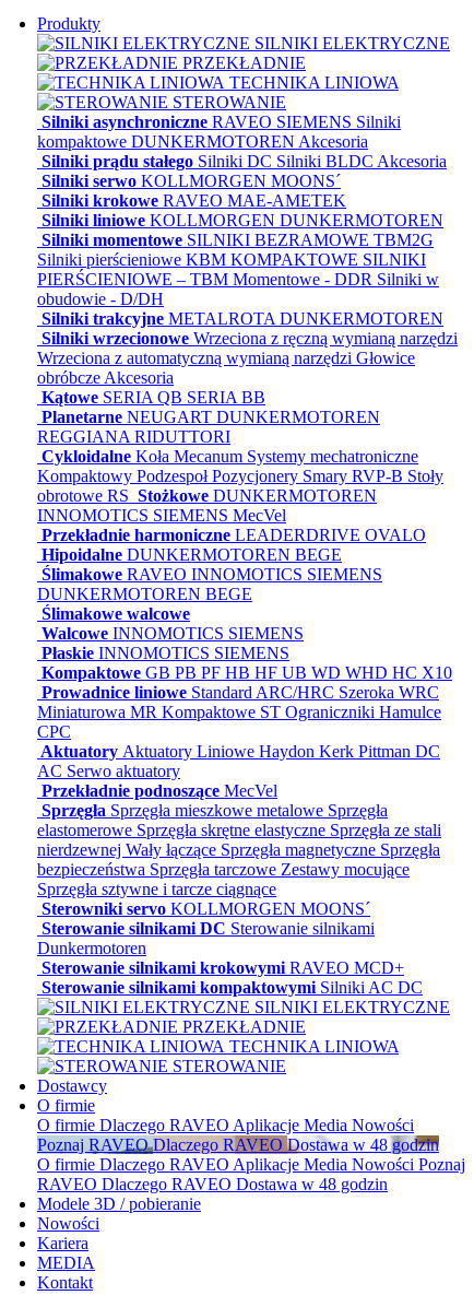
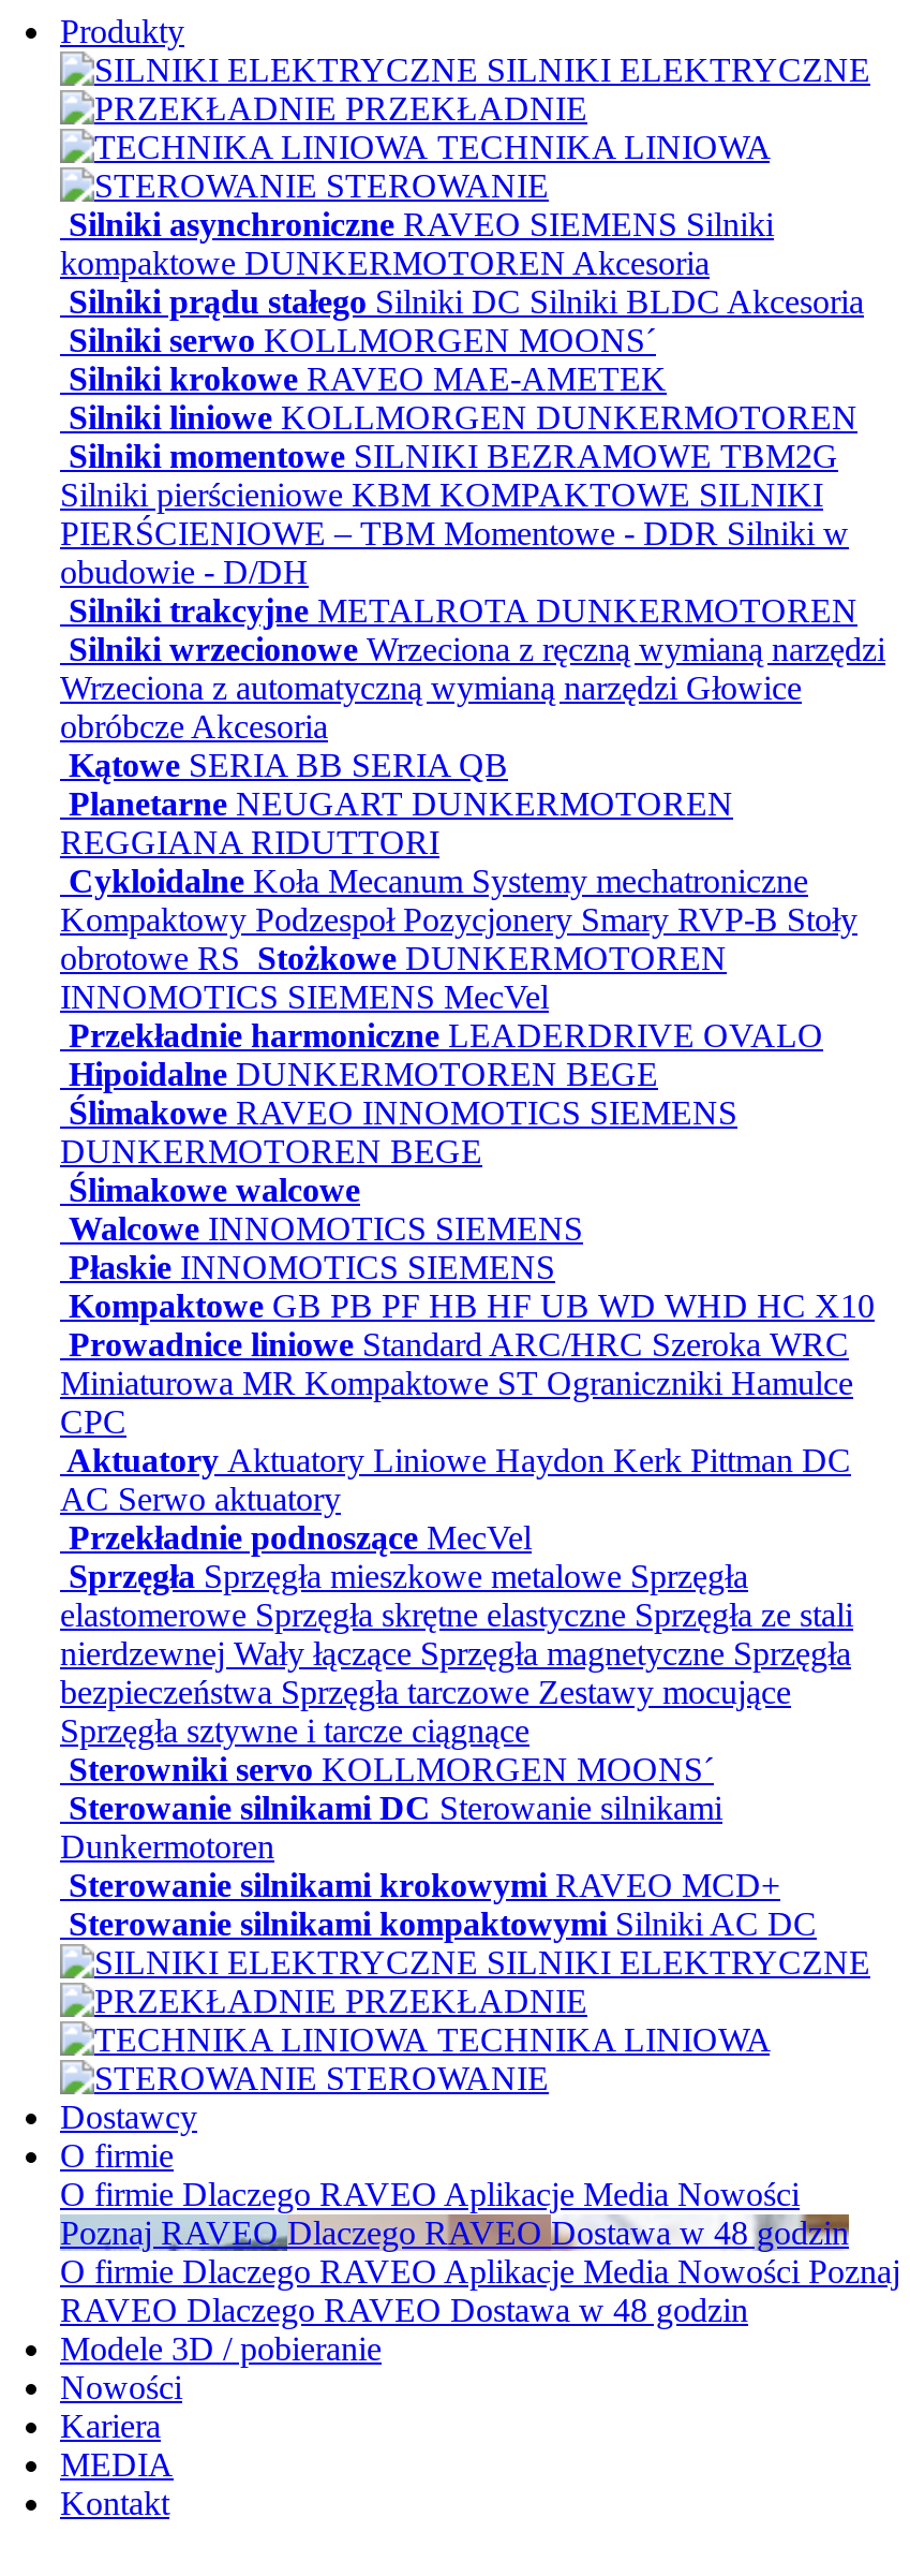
- Kątowe SERIA QB SERIA BB
+ Kątowe SERIA BB SERIA QB
